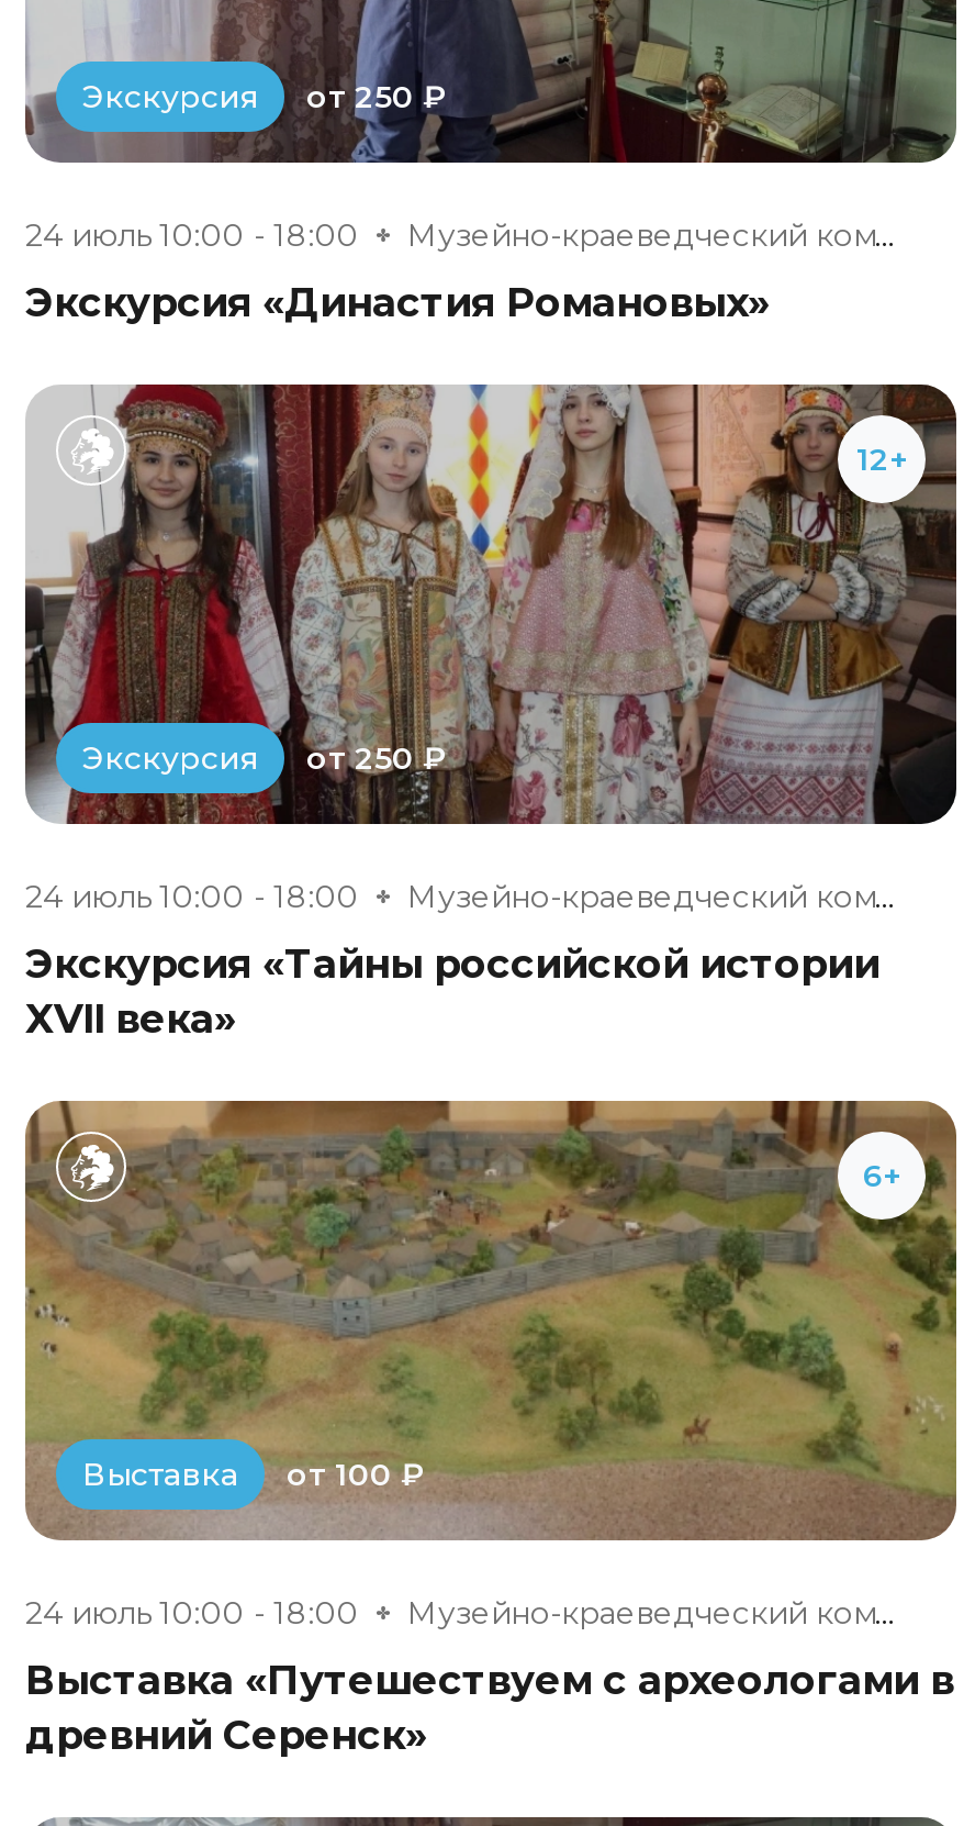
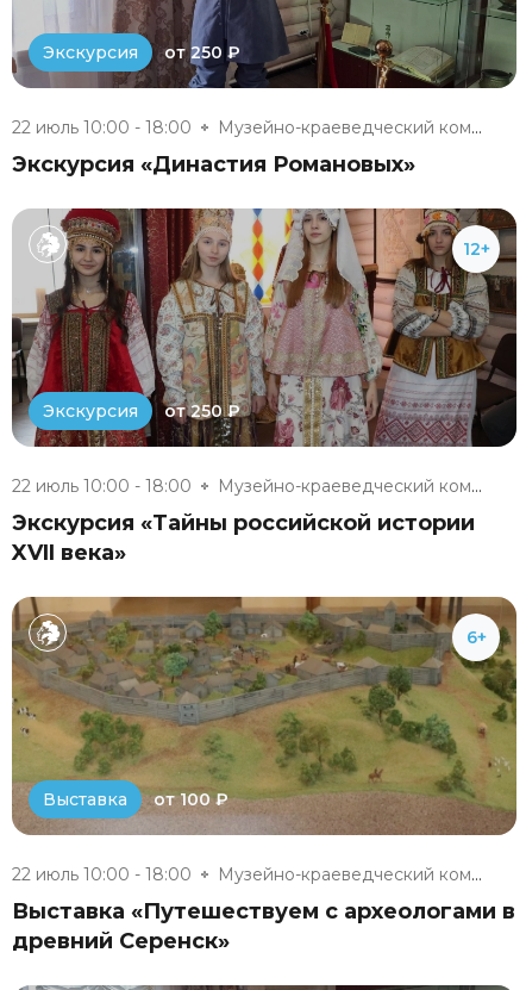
- 24 июль 10:00 - 18:00
+ 22 июль 10:00 - 18:00

- 24 июль 10:00 - 18:00
+ 22 июль 10:00 - 18:00

- 24 июль 10:00 - 18:00
+ 22 июль 10:00 - 18:00
